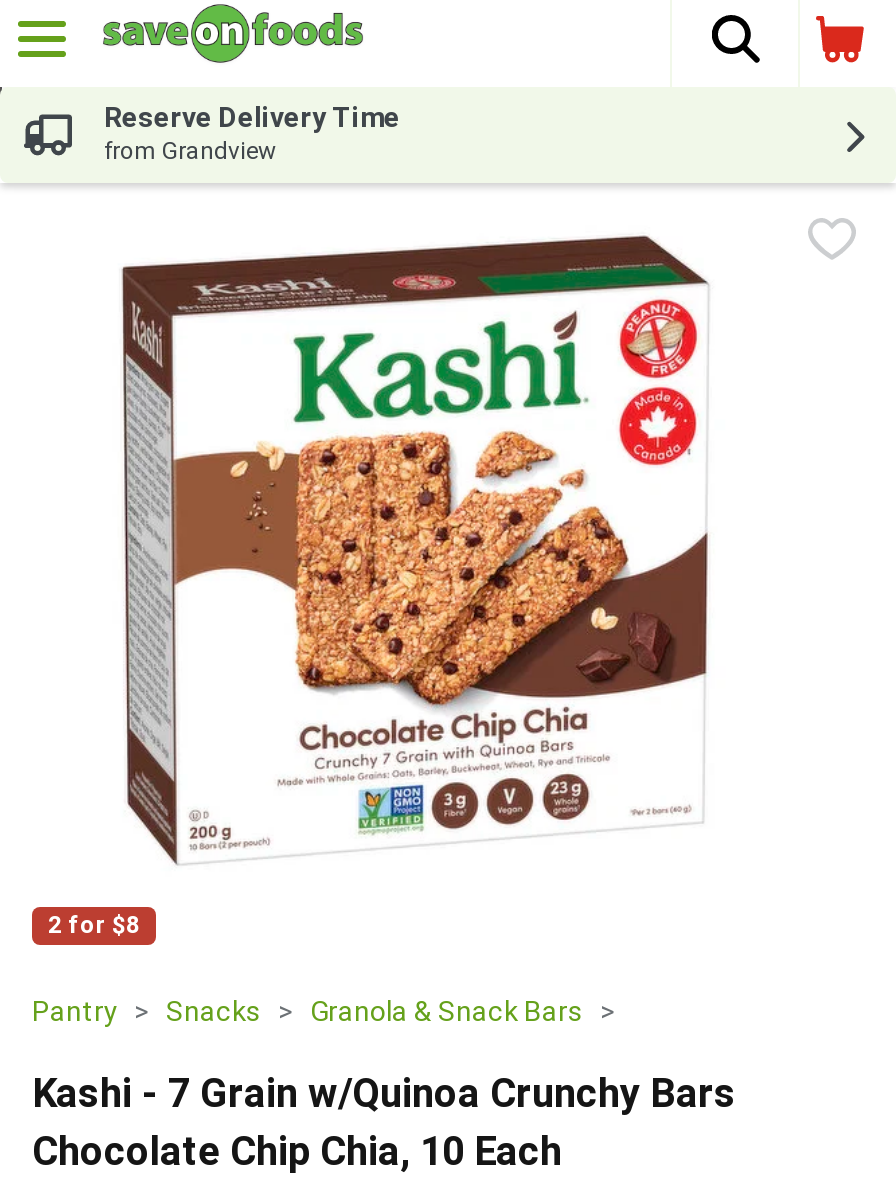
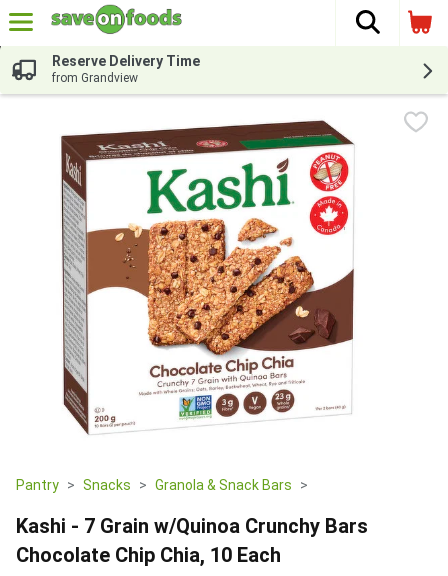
- 2 for $8
